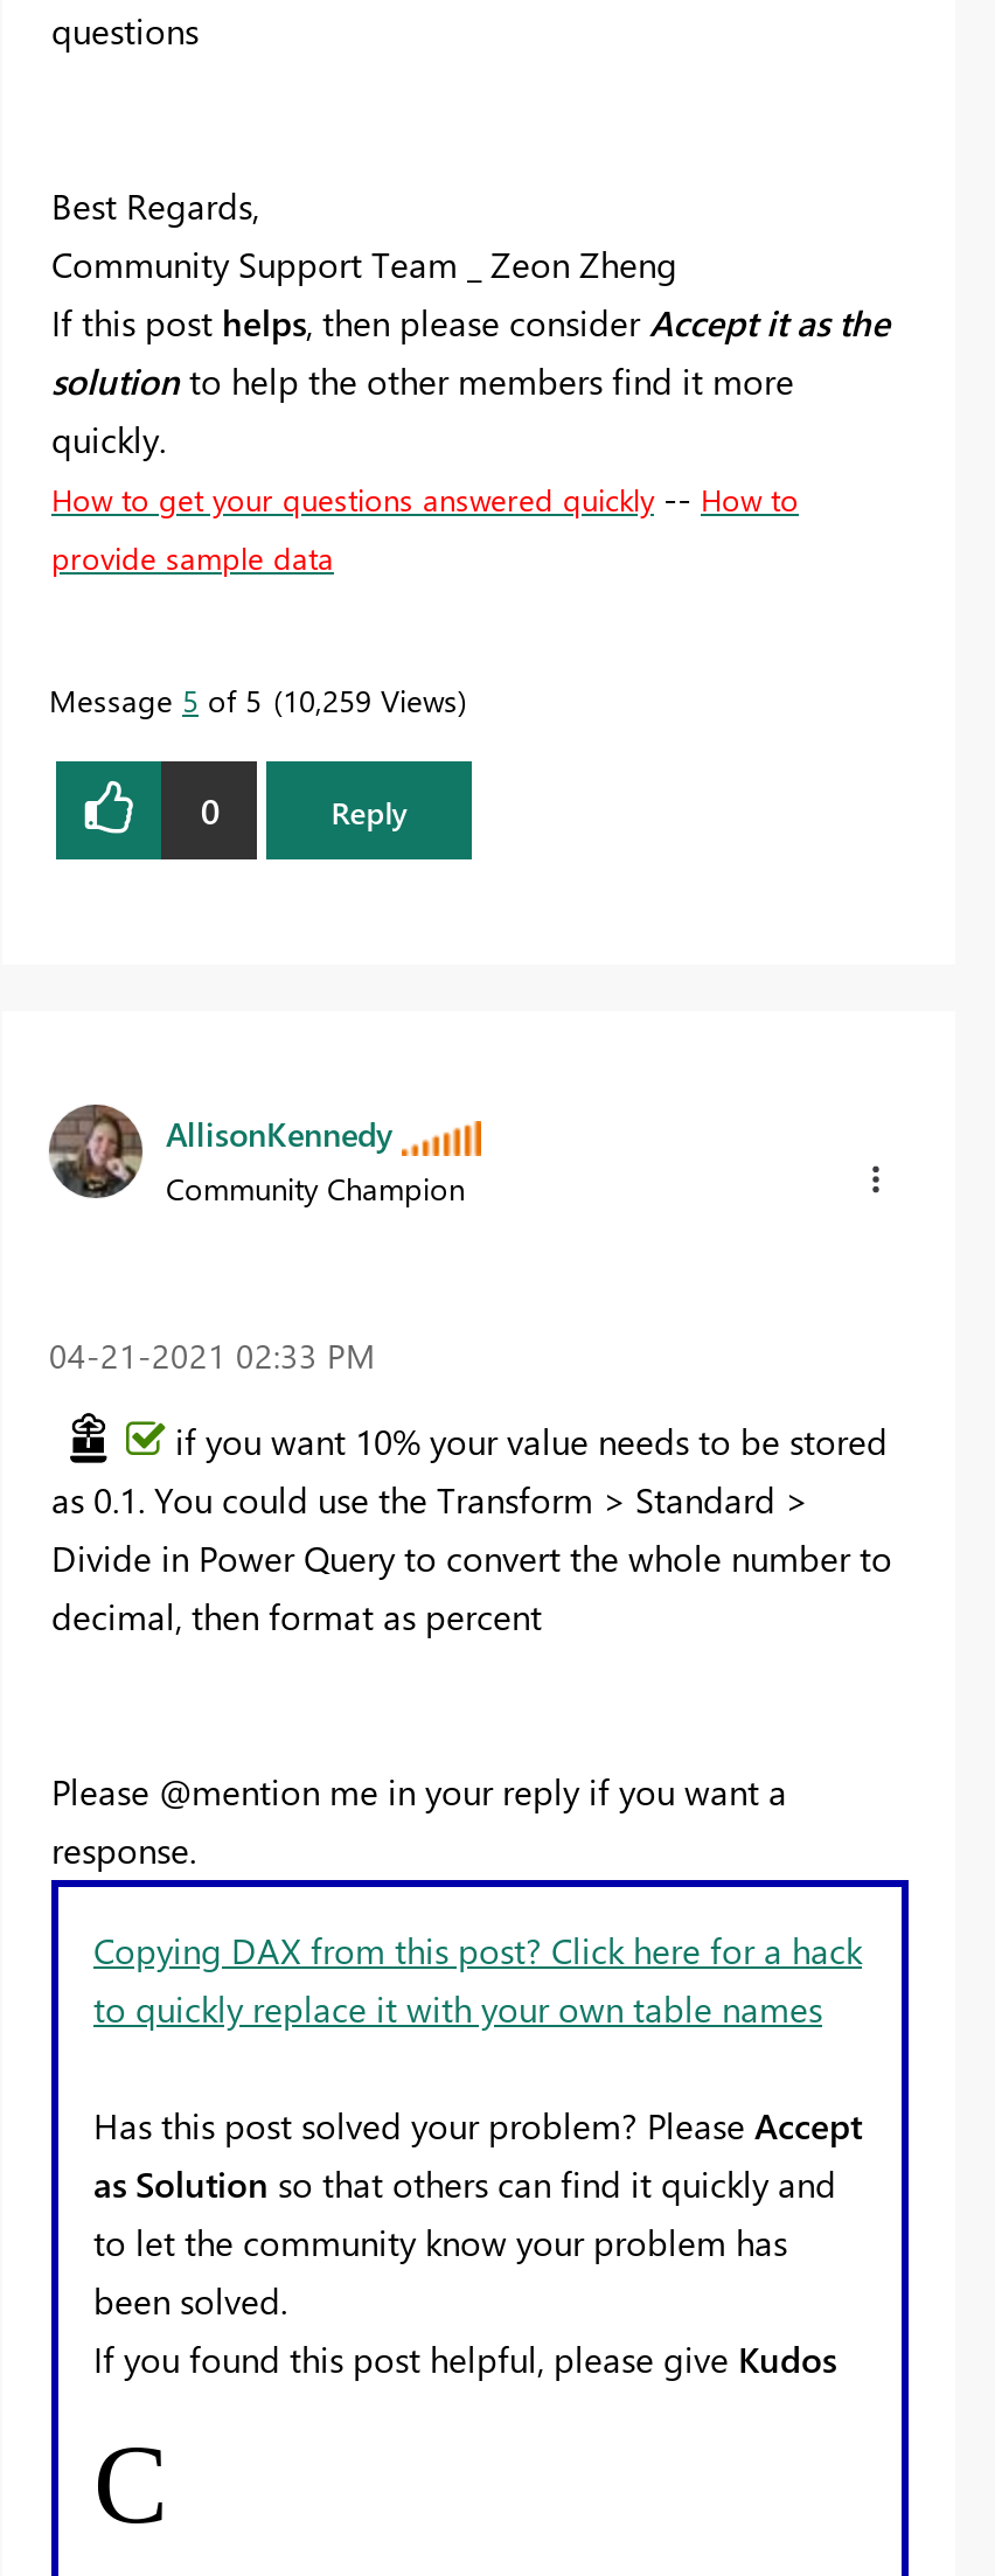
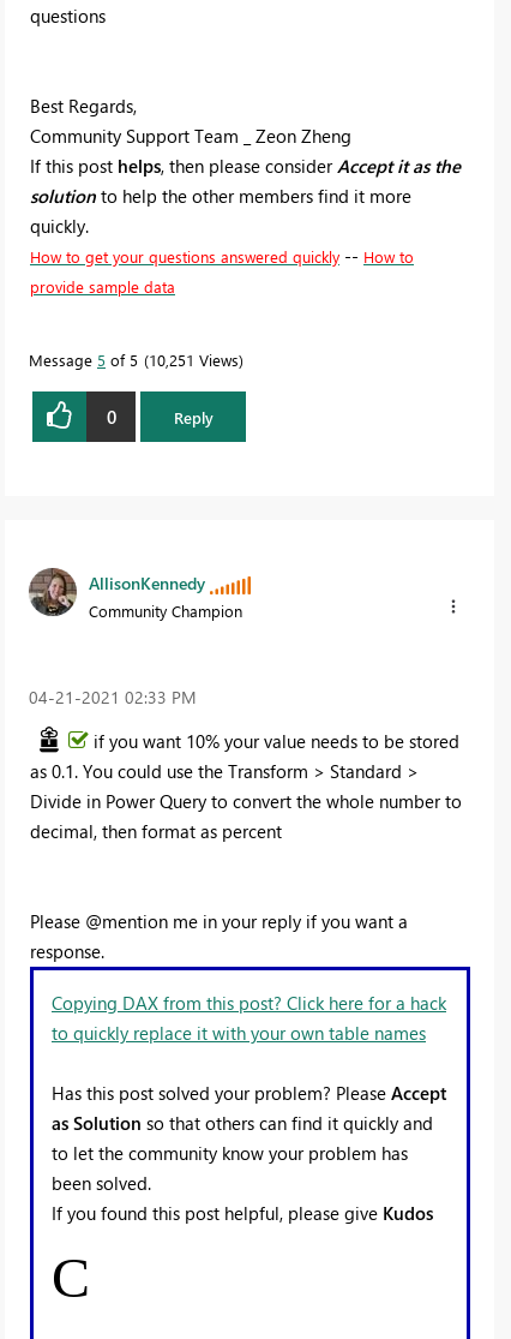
- Message 5 of 5 10,259 Views
+ Message 5 of 5 10,251 Views
